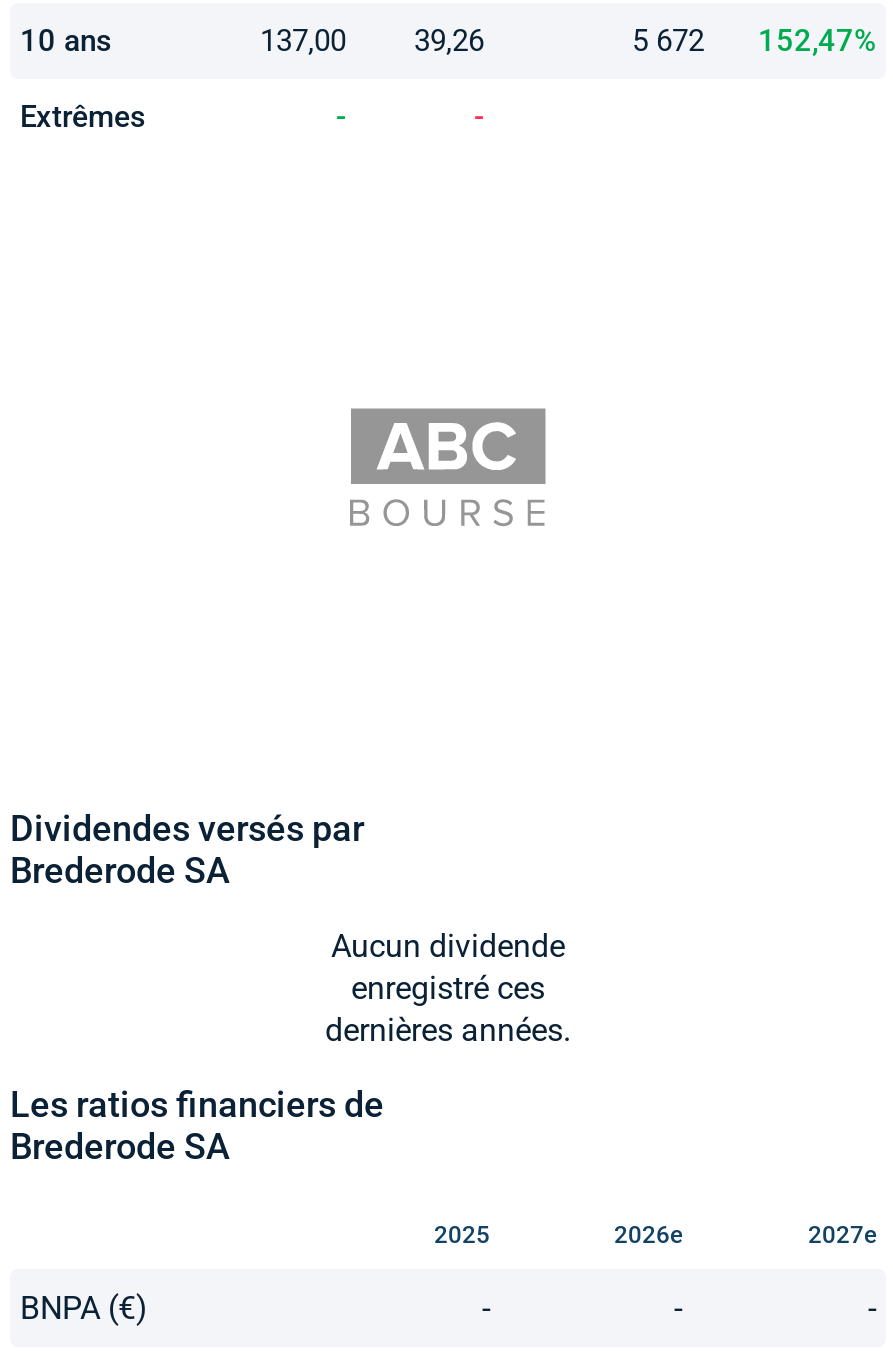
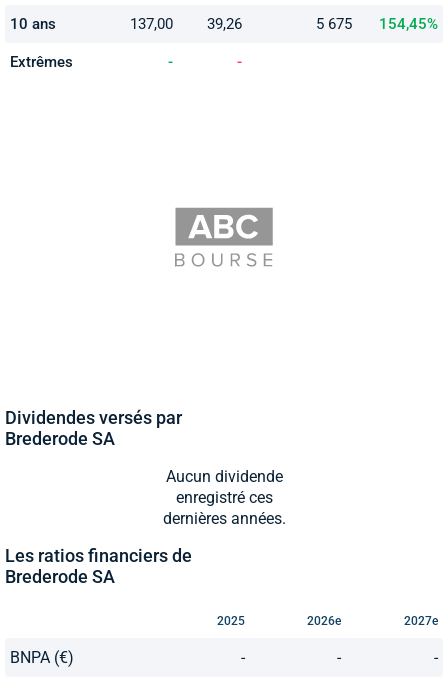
- 5 672
+ 5 675

- 152,47%
+ 154,45%
